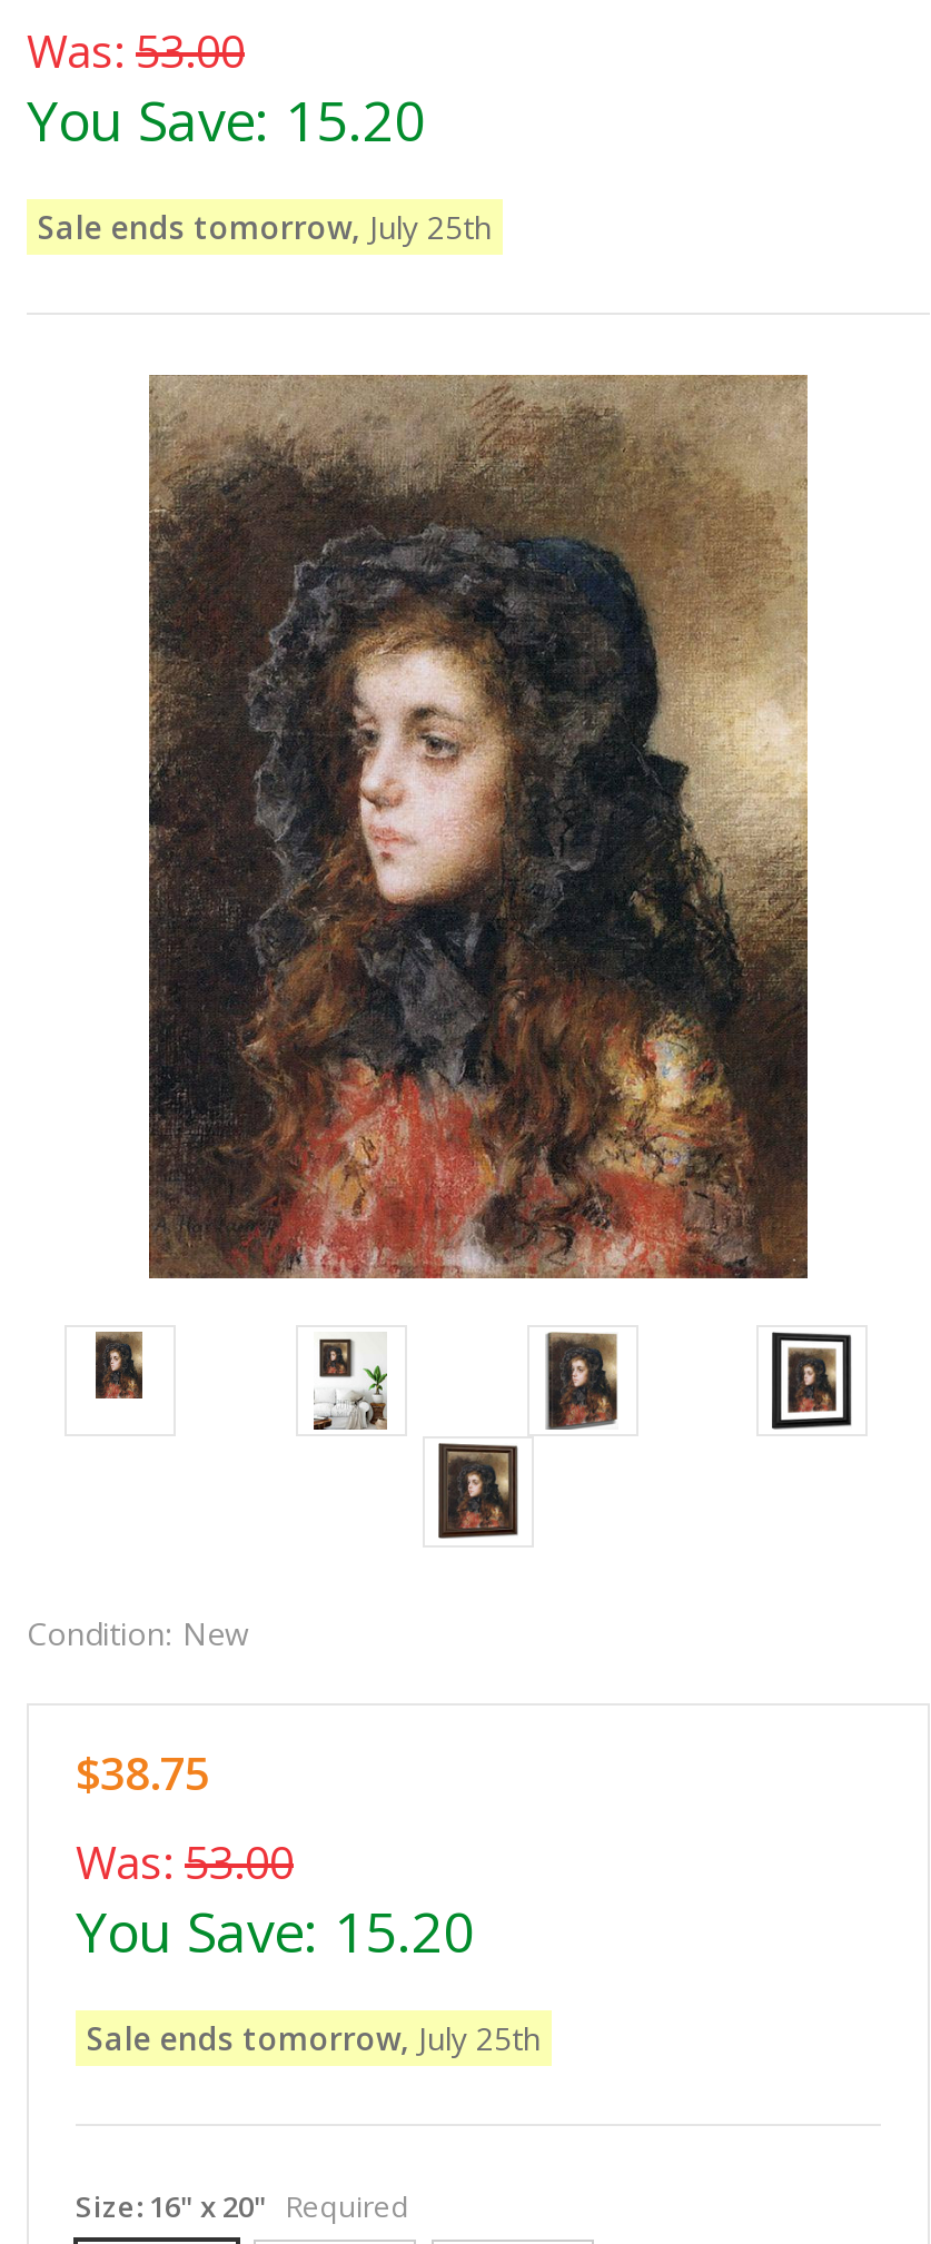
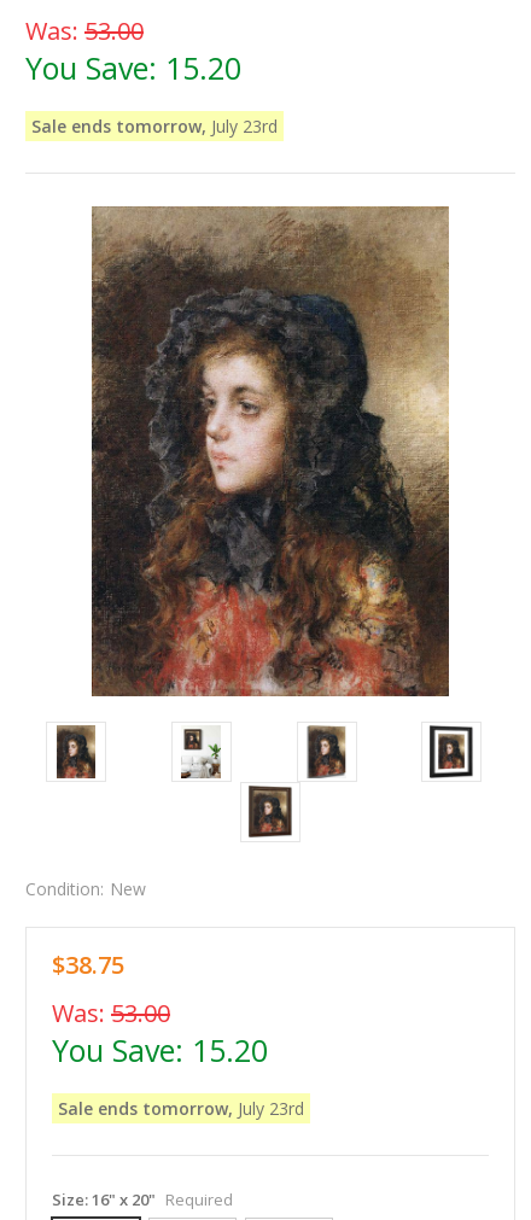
- Sale ends tomorrow, July 25th
+ Sale ends tomorrow, July 23rd

- [image]
+ [image]

- Sale ends tomorrow, July 25th
+ Sale ends tomorrow, July 23rd
